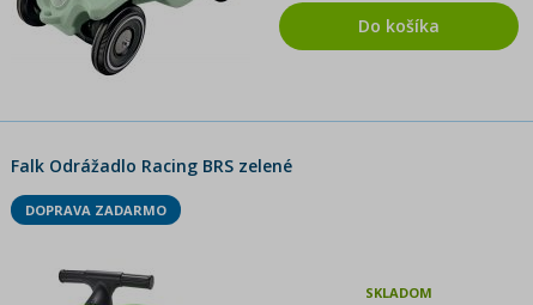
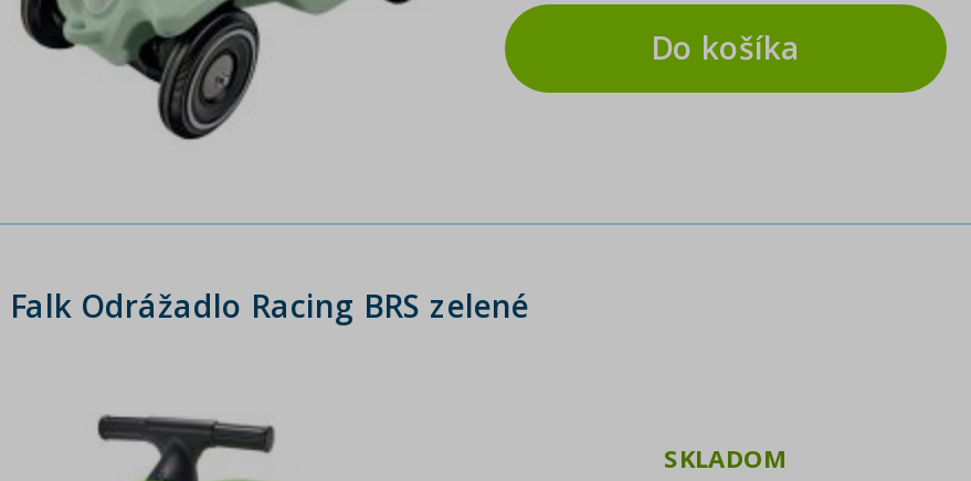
- DOPRAVA ZADARMO
